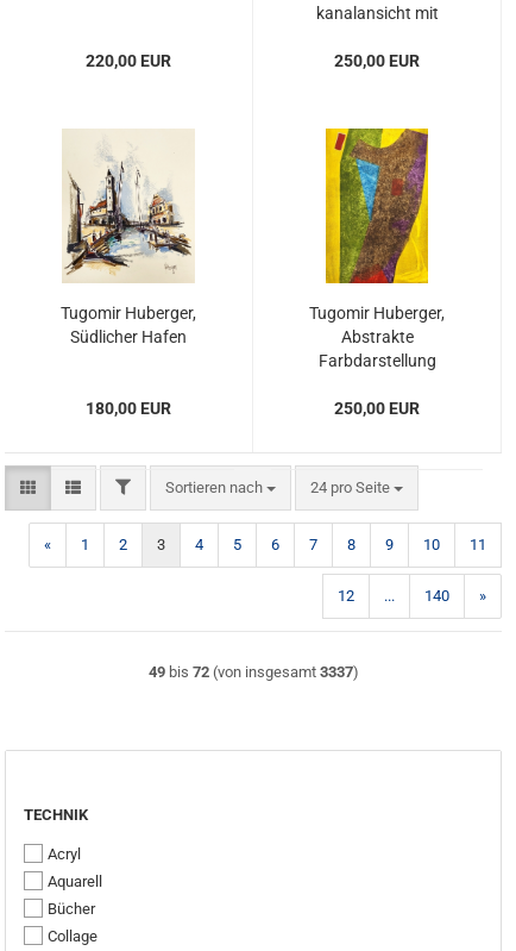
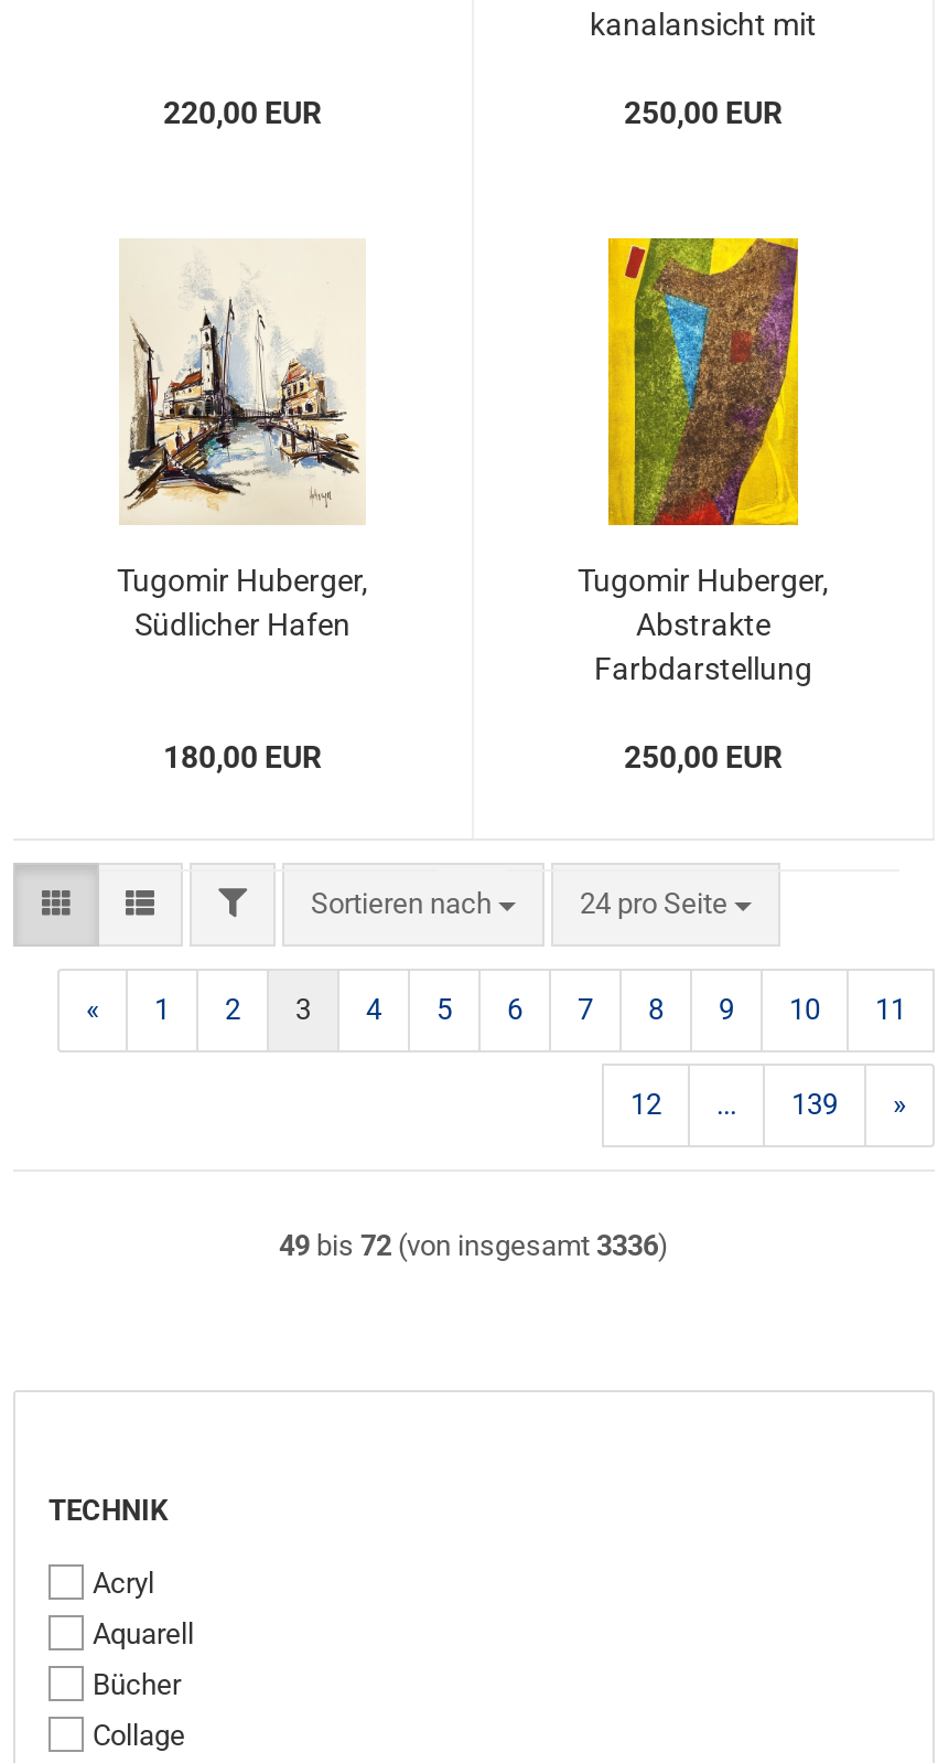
- 140
+ 139

- 49 bis 72 (von insgesamt 3337)
+ 49 bis 72 (von insgesamt 3336)
